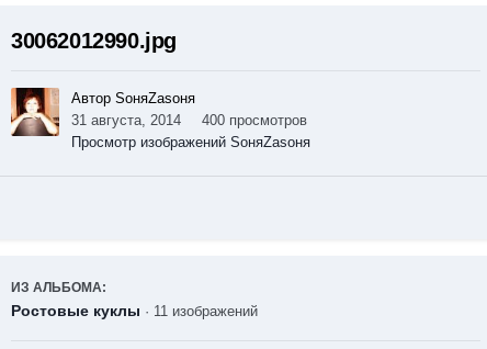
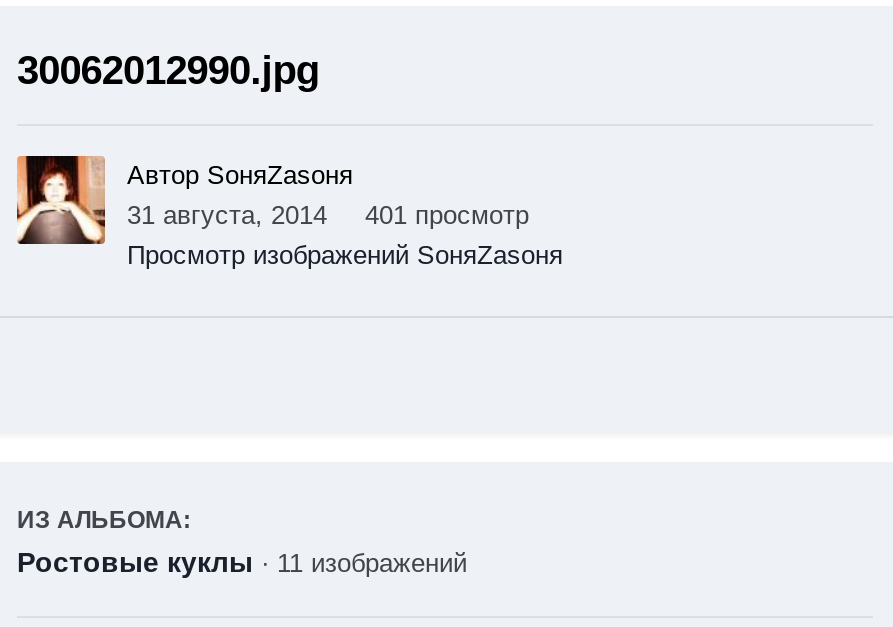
- 31 августа, 2014 400 просмотров
+ 31 августа, 2014 401 просмотр
